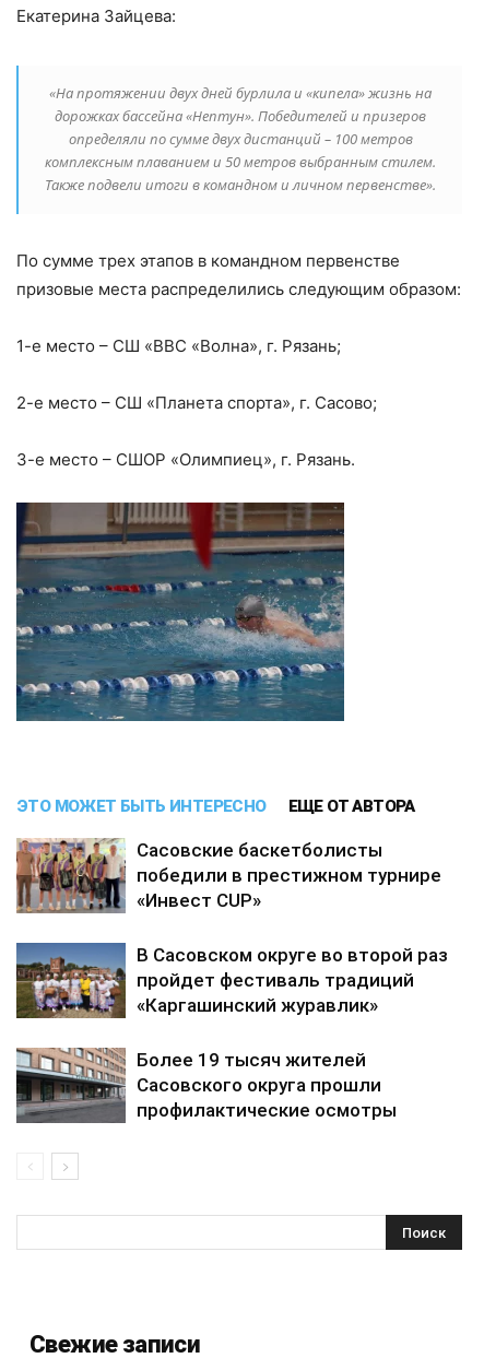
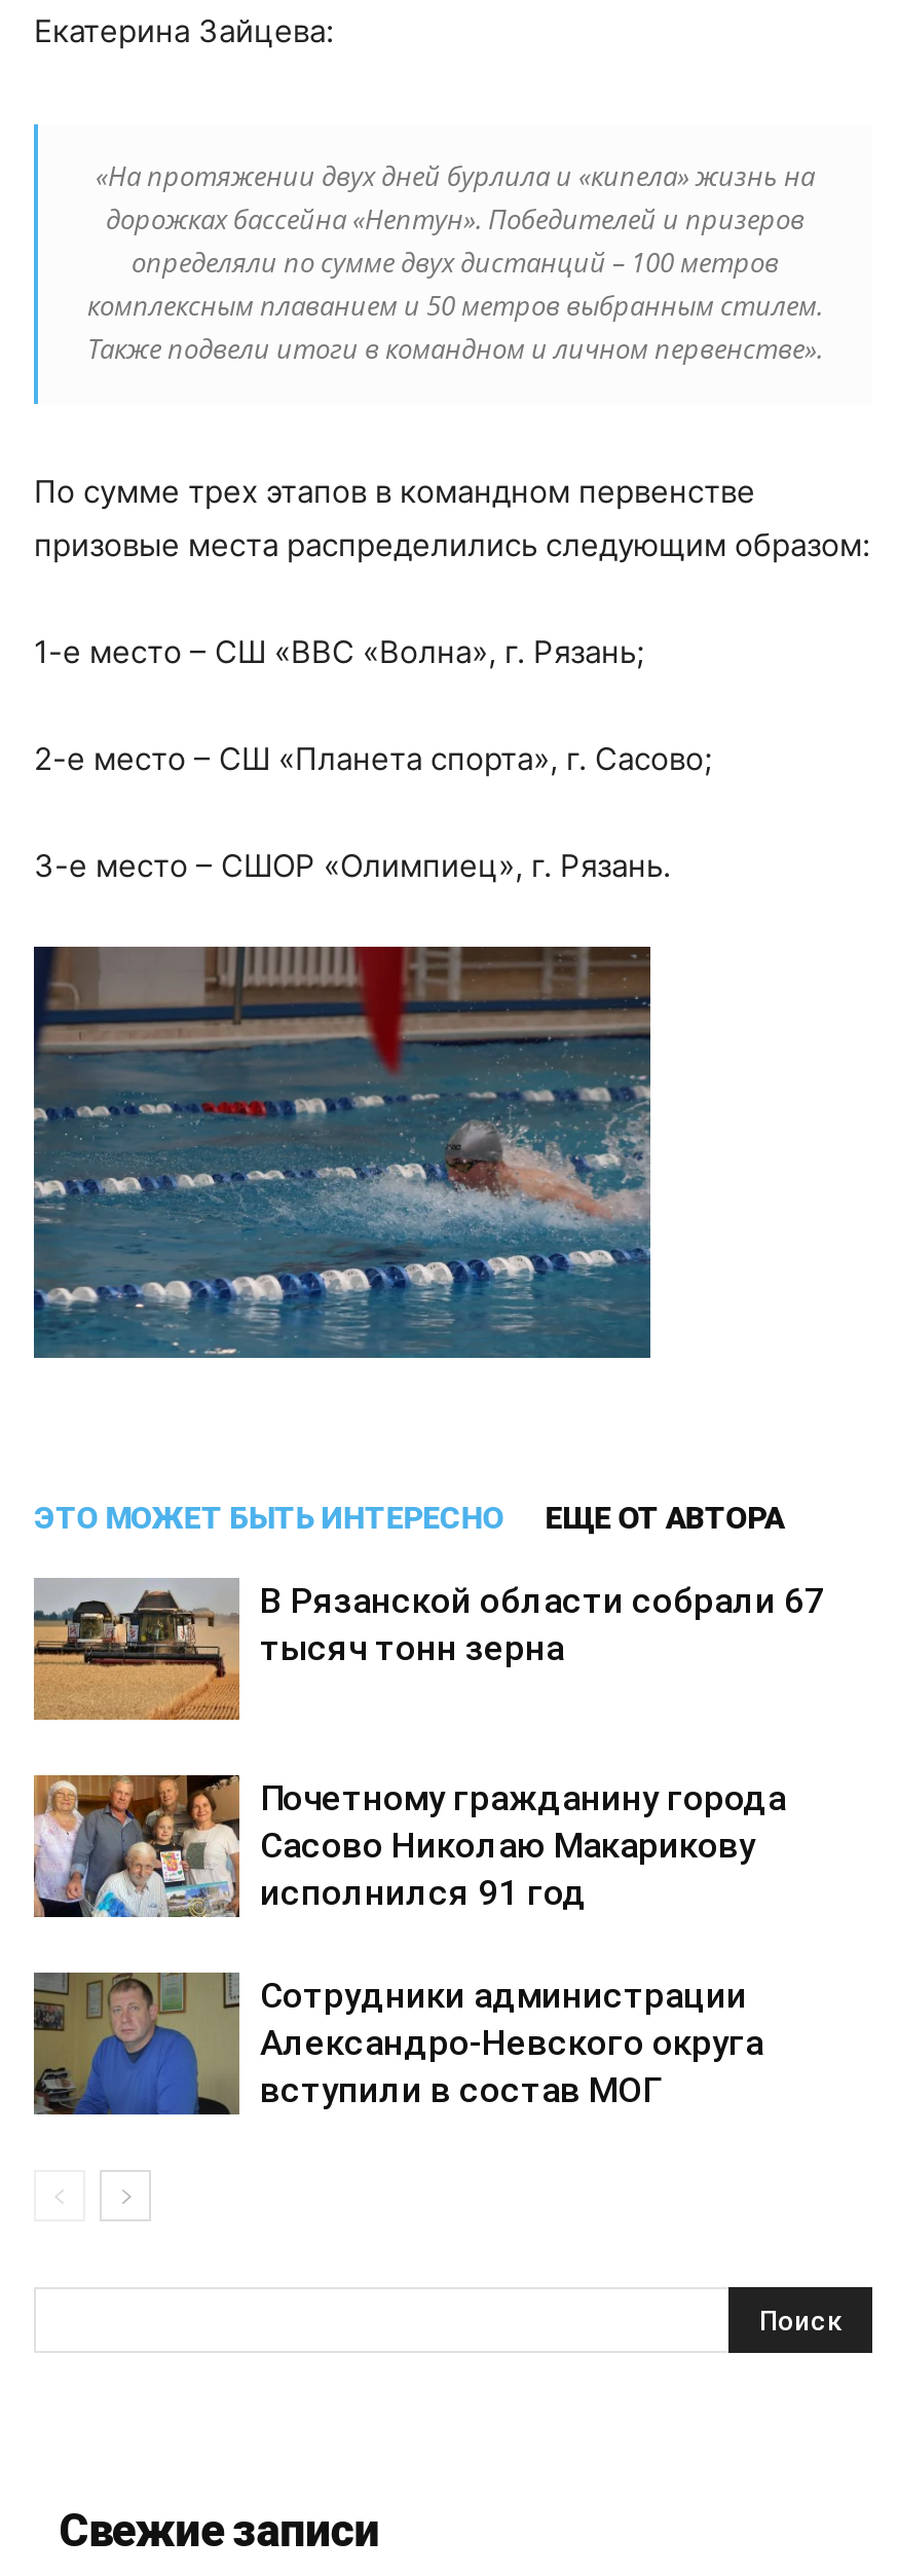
- [image]
- Сасовские баскетболисты
- победили в престижном турнире
- «Инвест CUP»
+ [image]
+ В Рязанской области собрали 67
+ тысяч тонн зерна

- [image]
- В Сасовском округе во второй раз
- пройдет фестиваль традиций
- «Каргашинский журавлик»
+ [image]
+ Почетному гражданину города
+ Сасово Николаю Макарикову
+ исполнился 91 год

- [image]
- Более 19 тысяч жителей
- Сасовского округа прошли
- профилактические осмотры
+ [image]
+ Сотрудники администрации
+ Александро-Невского округа
+ вступили в состав МОГ
